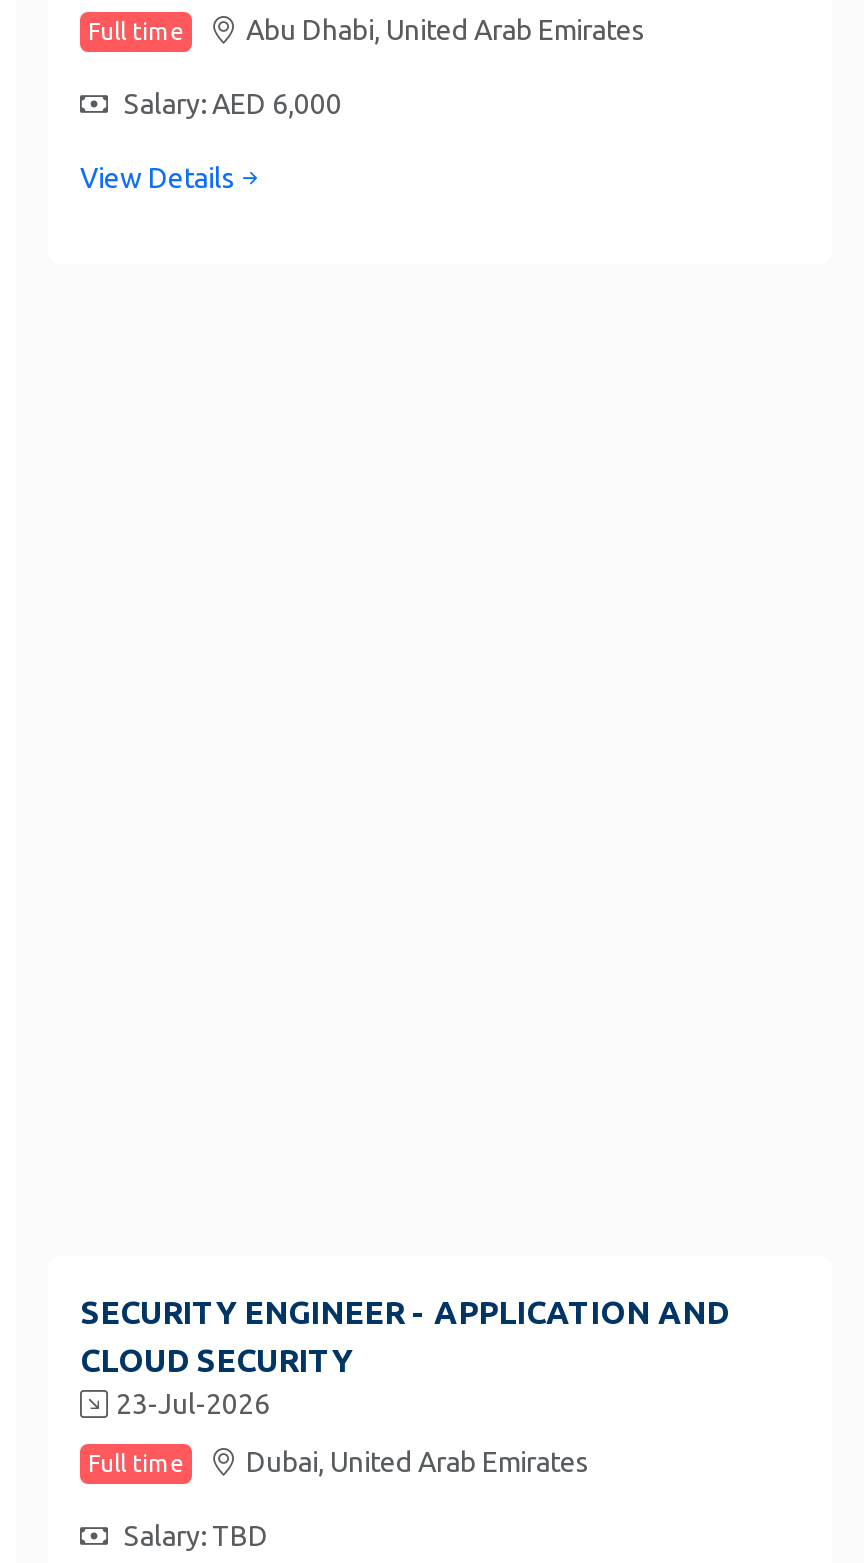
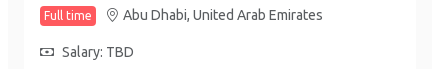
- Salary: AED 6,000
- View Details

- SECURITY ENGINEER - APPLICATION AND
- CLOUD SECURITY
- 23-Jul-2026
- Full time
- Dubai, United Arab Emirates
